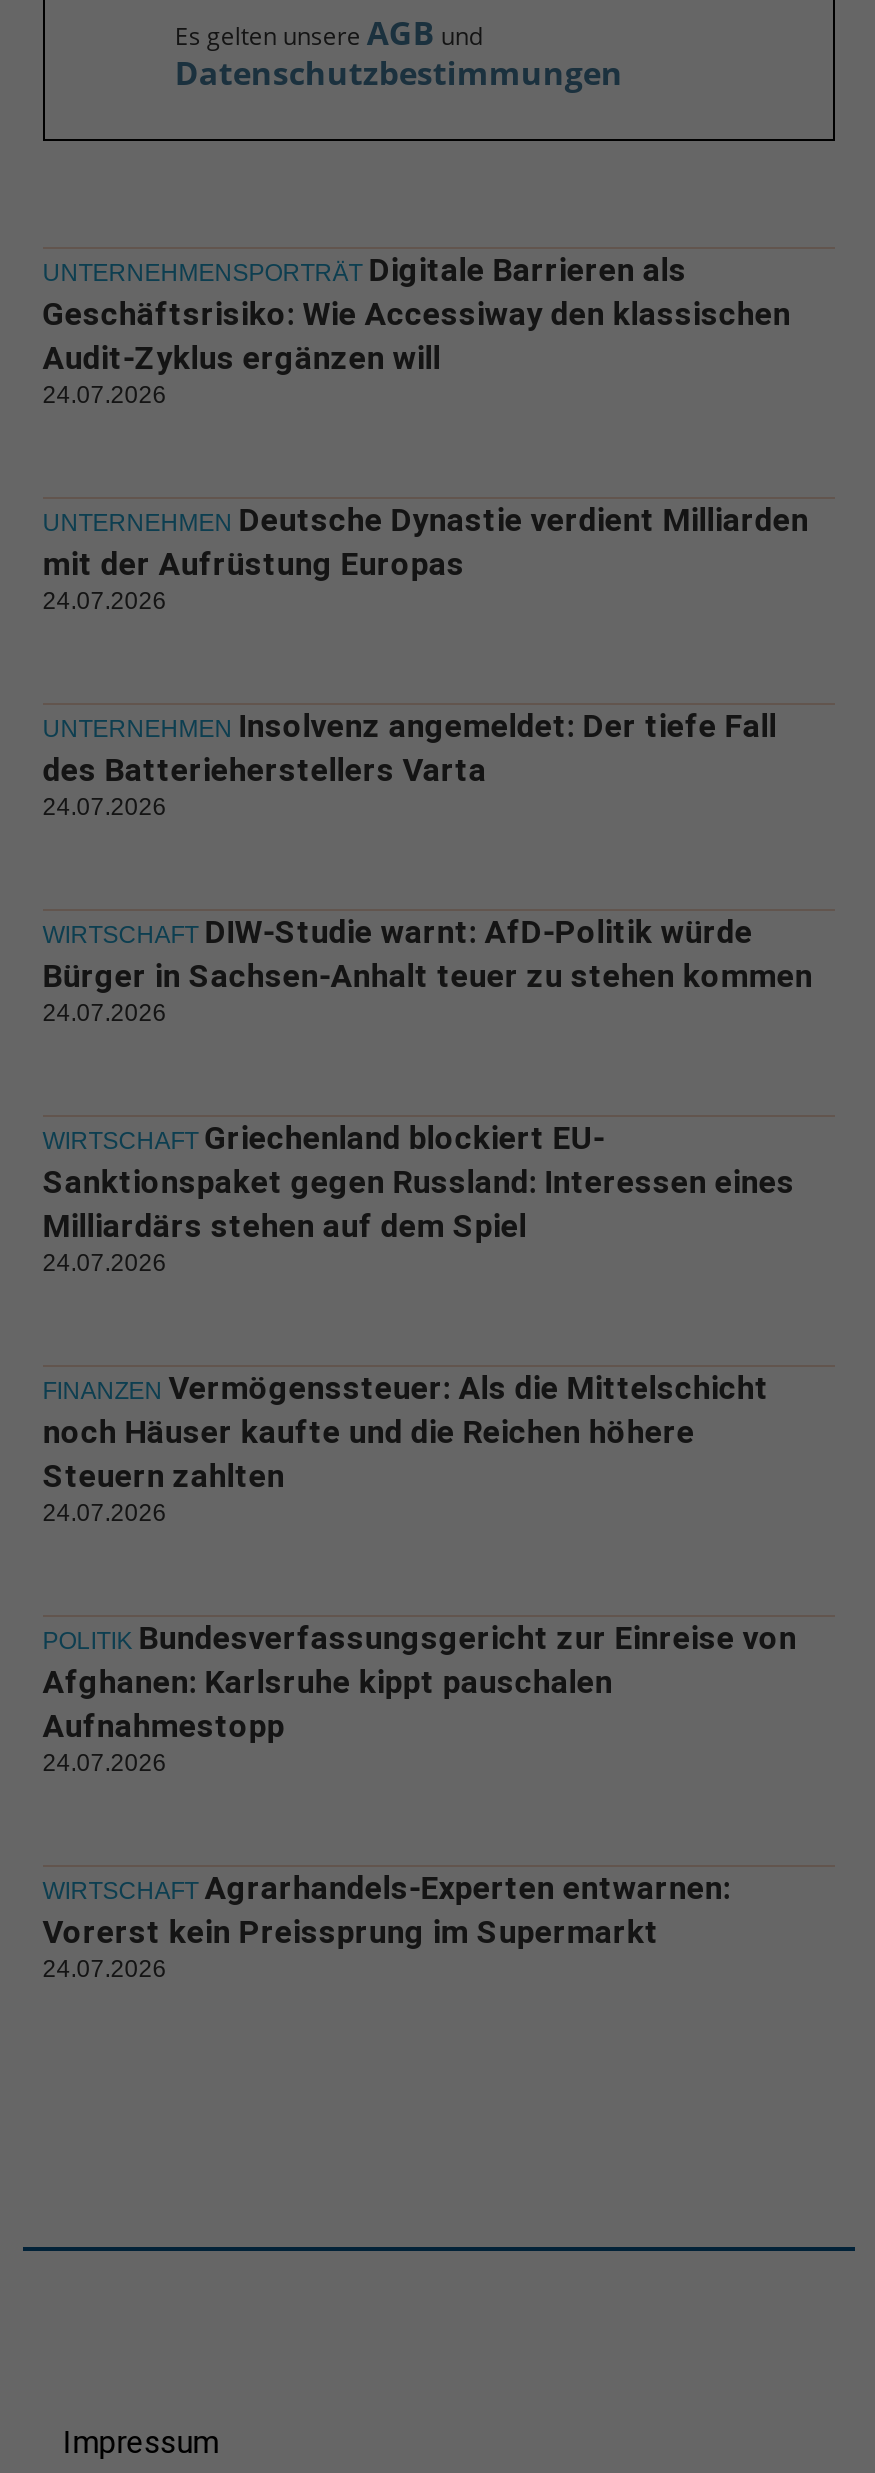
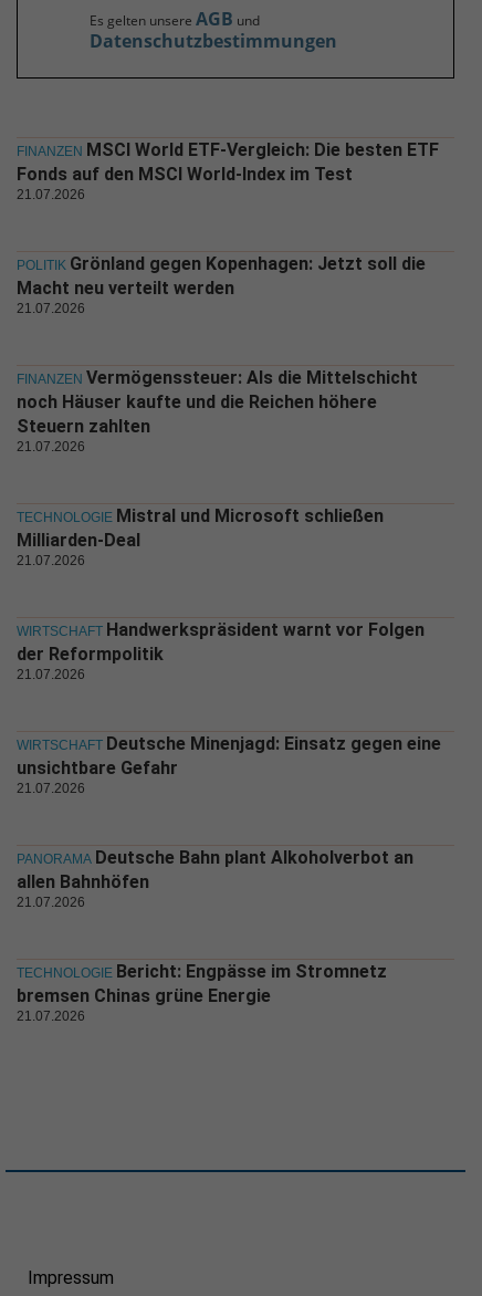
- UNTERNEHMENSPORTRÄT Digitale Barrieren als
- Geschäftsrisiko: Wie Accessiway den klassischen
- Audit-Zyklus ergänzen will
- 24.07.2026
- UNTERNEHMEN Deutsche Dynastie verdient Milliarden
- mit der Aufrüstung Europas
- 24.07.2026
- UNTERNEHMEN Insolvenz angemeldet: Der tiefe Fall
- des Batterieherstellers Varta
- 24.07.2026
- WIRTSCHAFT DIW-Studie warnt: AfD-Politik würde
- Bürger in Sachsen-Anhalt teuer zu stehen kommen
- 24.07.2026
- WIRTSCHAFT Griechenland blockiert EU-
- Sanktionspaket gegen Russland: Interessen eines
- Milliardärs stehen auf dem Spiel
- 24.07.2026
+ FINANZEN MSCI World ETF-Vergleich: Die besten ETF
+ Fonds auf den MSCI World-Index im Test
+ 21.07.2026
+ POLITIK Grönland gegen Kopenhagen: Jetzt soll die
+ Macht neu verteilt werden
+ 21.07.2026

moved up: FINANZEN Vermögenssteuer: Als die Mittelschicht | noch Häuser kaufte und die Reichen höhere | Steuern zahlten

- 24.07.2026
- POLITIK Bundesverfassungsgericht zur Einreise von
- Afghanen: Karlsruhe kippt pauschalen
- Aufnahmestopp
- 24.07.2026
- WIRTSCHAFT Agrarhandels-Experten entwarnen:
- Vorerst kein Preissprung im Supermarkt
- 24.07.2026
+ 21.07.2026
+ TECHNOLOGIE Mistral und Microsoft schließen
+ Milliarden-Deal
+ 21.07.2026
+ WIRTSCHAFT Handwerkspräsident warnt vor Folgen
+ der Reformpolitik
+ 21.07.2026
+ WIRTSCHAFT Deutsche Minenjagd: Einsatz gegen eine
+ unsichtbare Gefahr
+ 21.07.2026
+ PANORAMA Deutsche Bahn plant Alkoholverbot an
+ allen Bahnhöfen
+ 21.07.2026
+ TECHNOLOGIE Bericht: Engpässe im Stromnetz
+ bremsen Chinas grüne Energie
+ 21.07.2026
